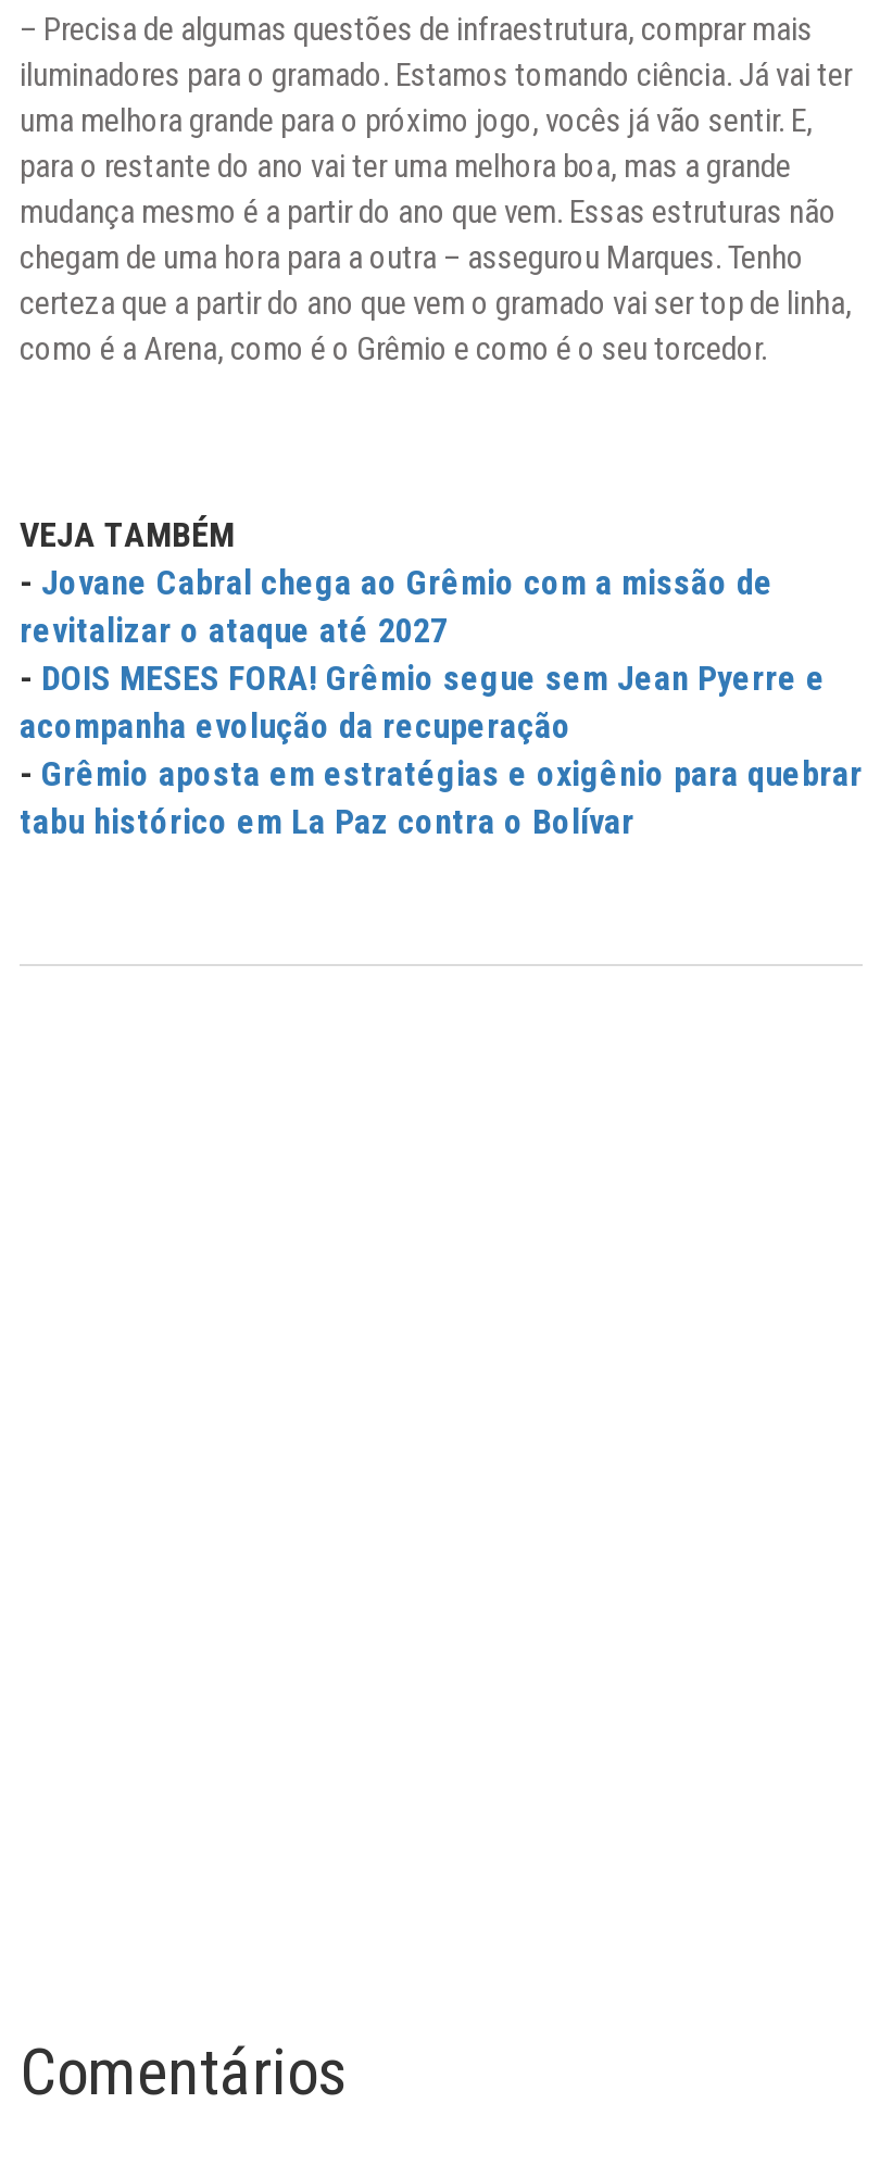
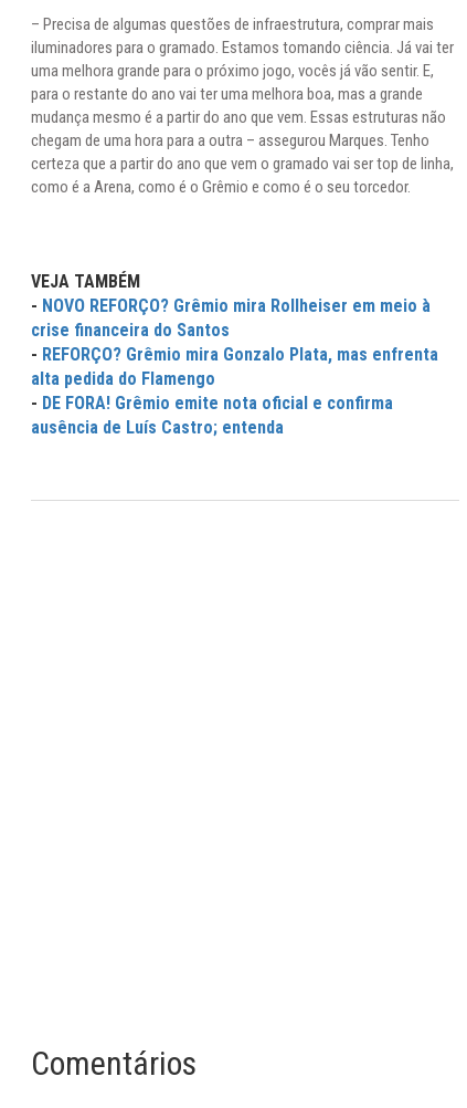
- - Jovane Cabral chega ao Grêmio com a missão de
- revitalizar o ataque até 2027
- - DOIS MESES FORA! Grêmio segue sem Jean Pyerre e
- acompanha evolução da recuperação
- - Grêmio aposta em estratégias e oxigênio para quebrar
- tabu histórico em La Paz contra o Bolívar
+ - NOVO REFORÇO? Grêmio mira Rollheiser em meio à
+ crise financeira do Santos
+ - REFORÇO? Grêmio mira Gonzalo Plata, mas enfrenta
+ alta pedida do Flamengo
+ - DE FORA! Grêmio emite nota oficial e confirma
+ ausência de Luís Castro; entenda
